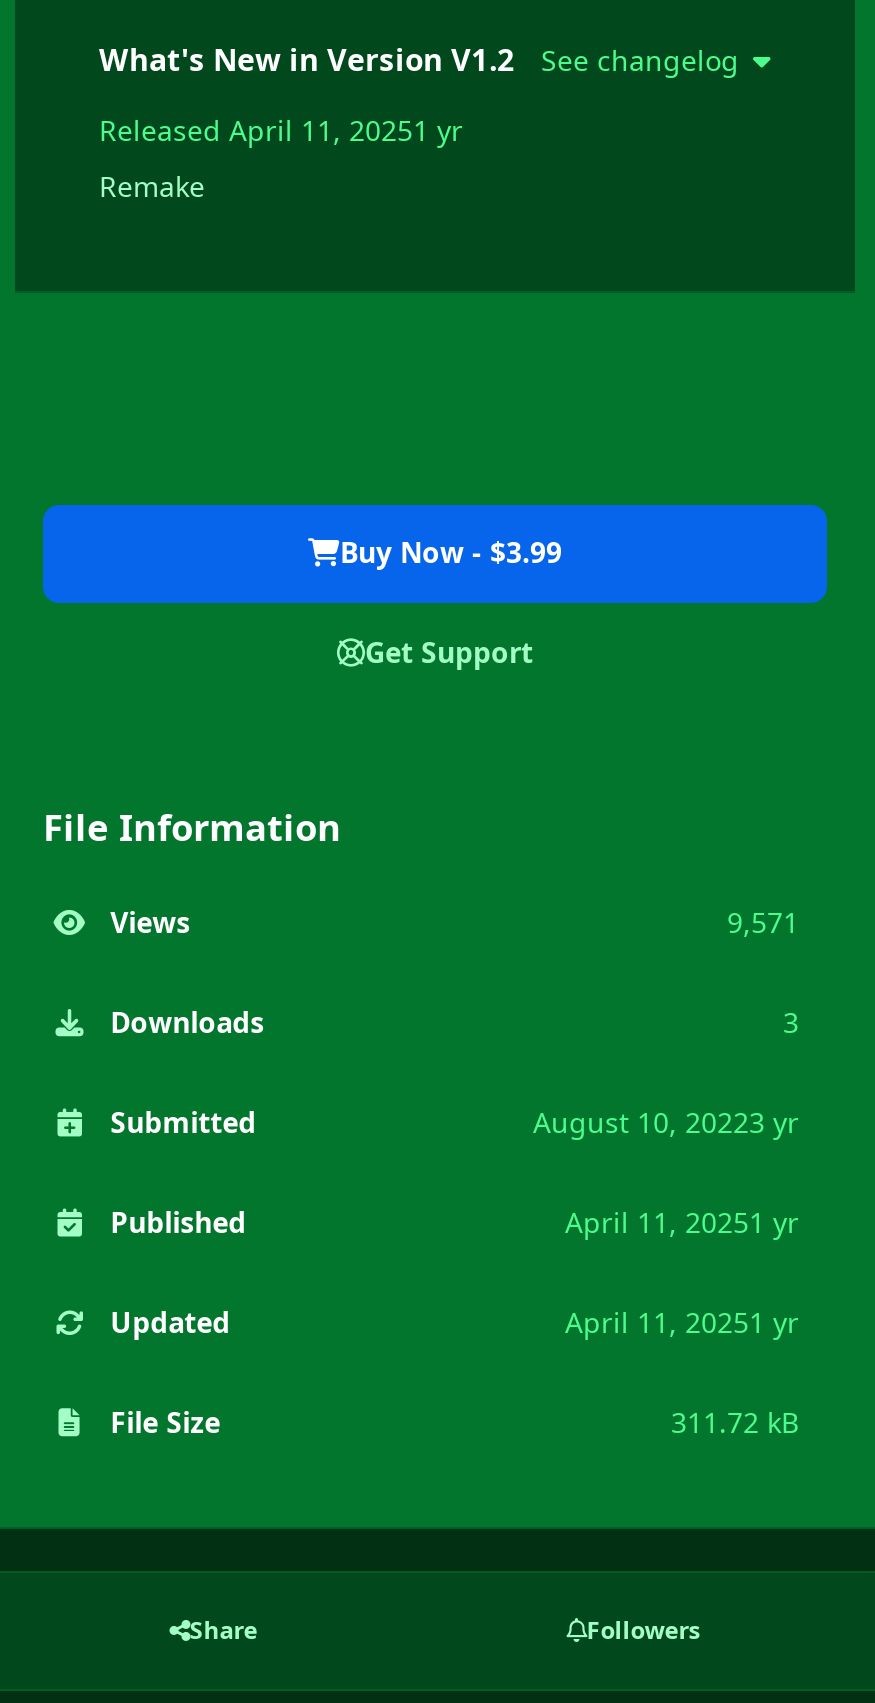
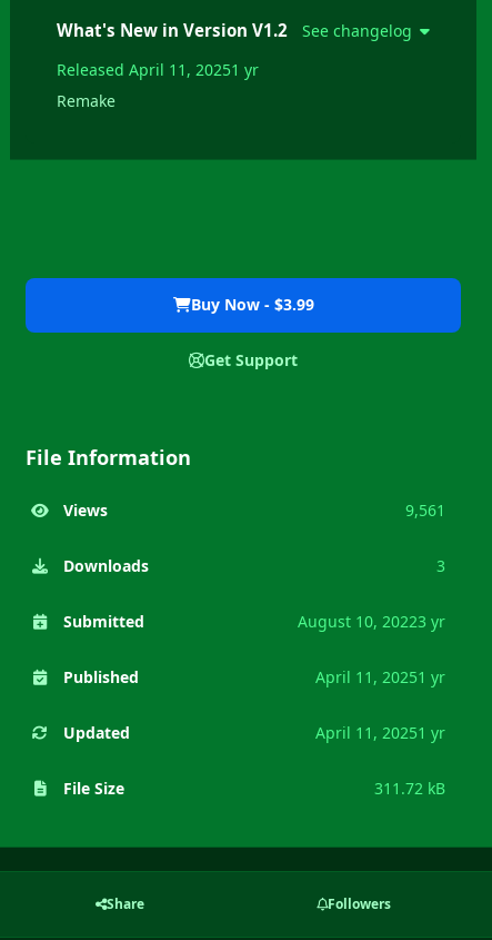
- 9,571
+ 9,561
